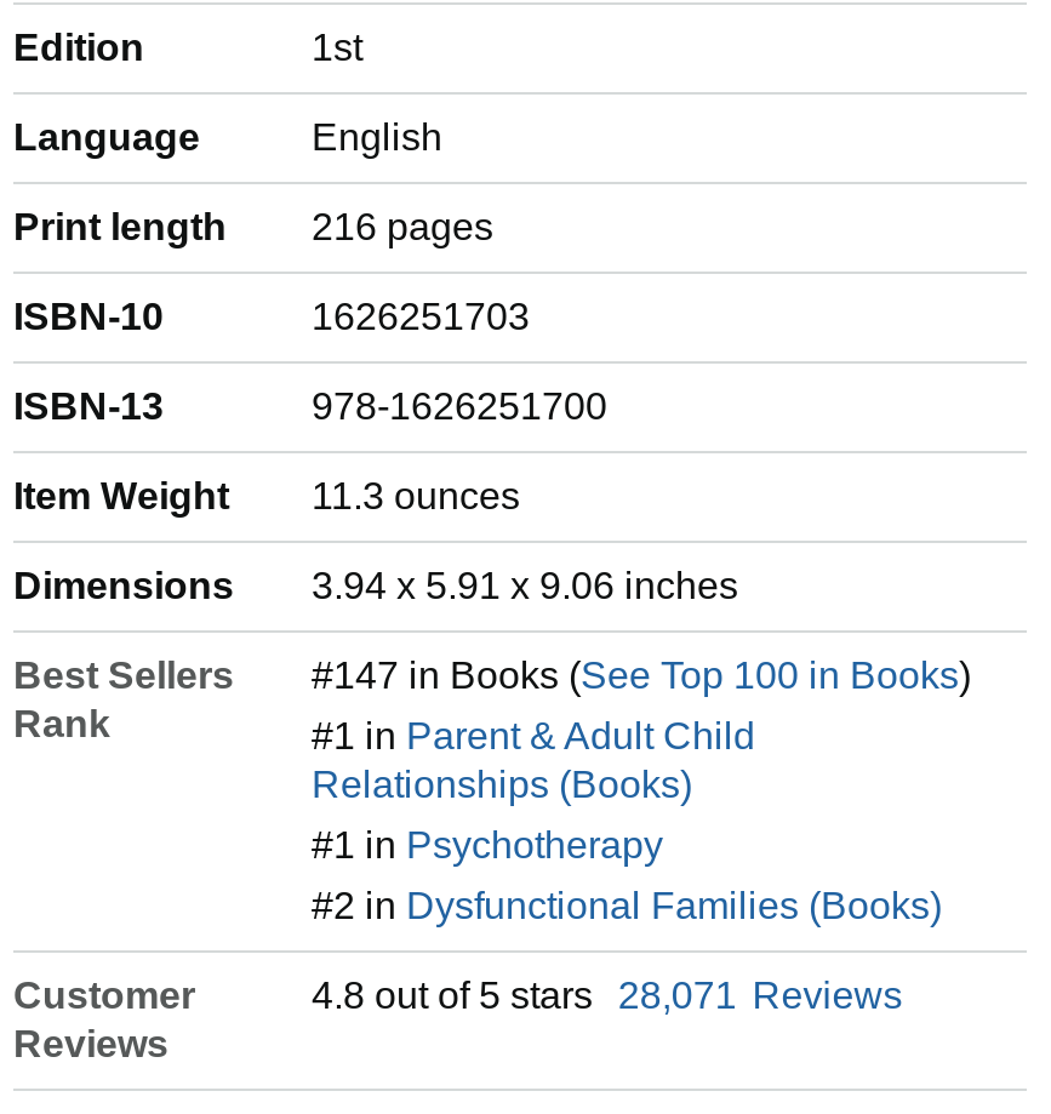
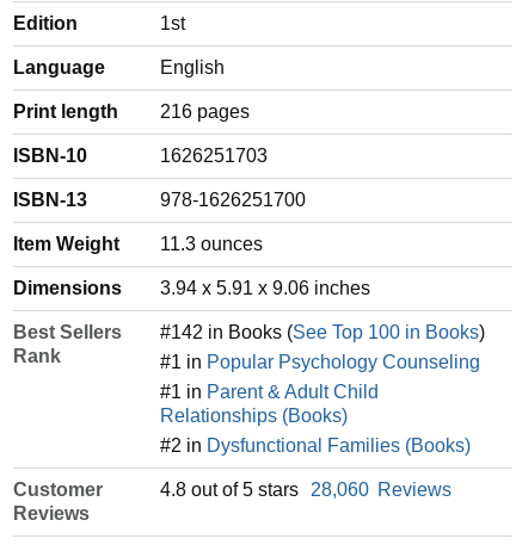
- #147 in Books (See Top 100 in Books)
+ #142 in Books (See Top 100 in Books)
+ #1 in Popular Psychology Counseling

moved down: #1 in Parent & Adult Child | Relationships (Books)

- #1 in Psychotherapy

- 4.8 out of 5 stars 28,071 Reviews
+ 4.8 out of 5 stars 28,060 Reviews
